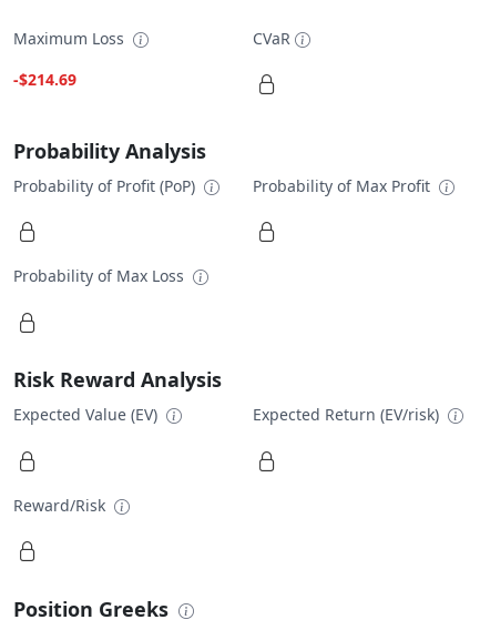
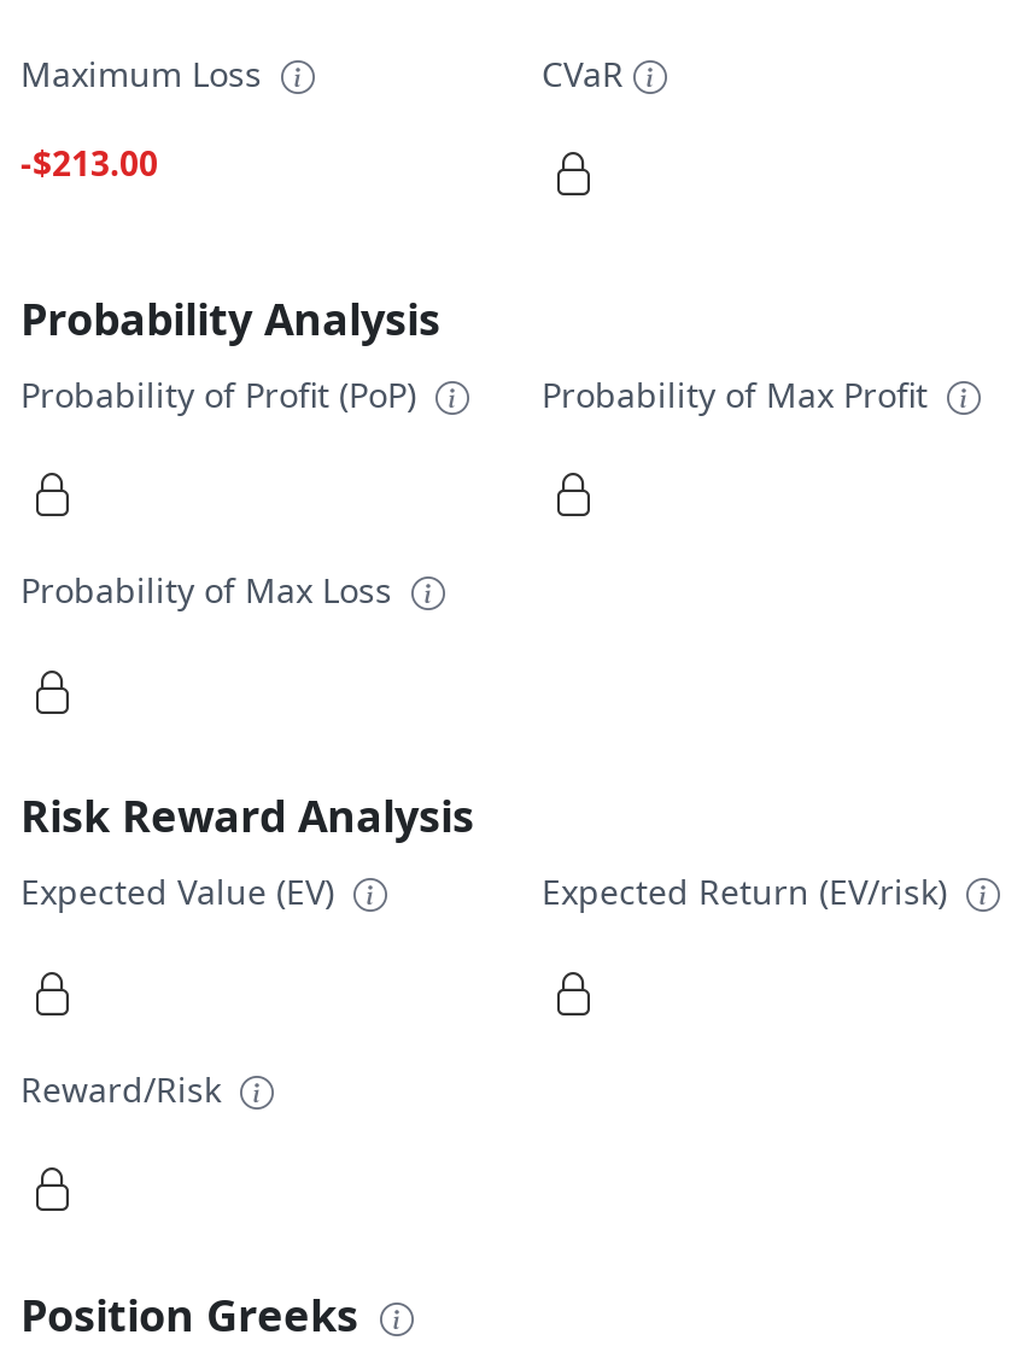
- -$214.69
+ -$213.00
